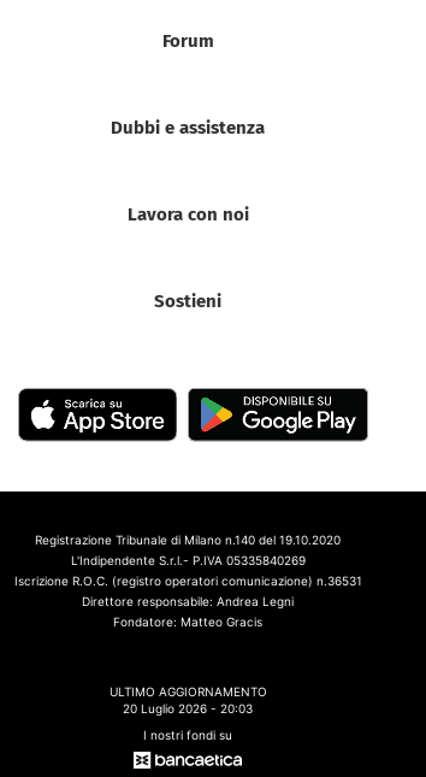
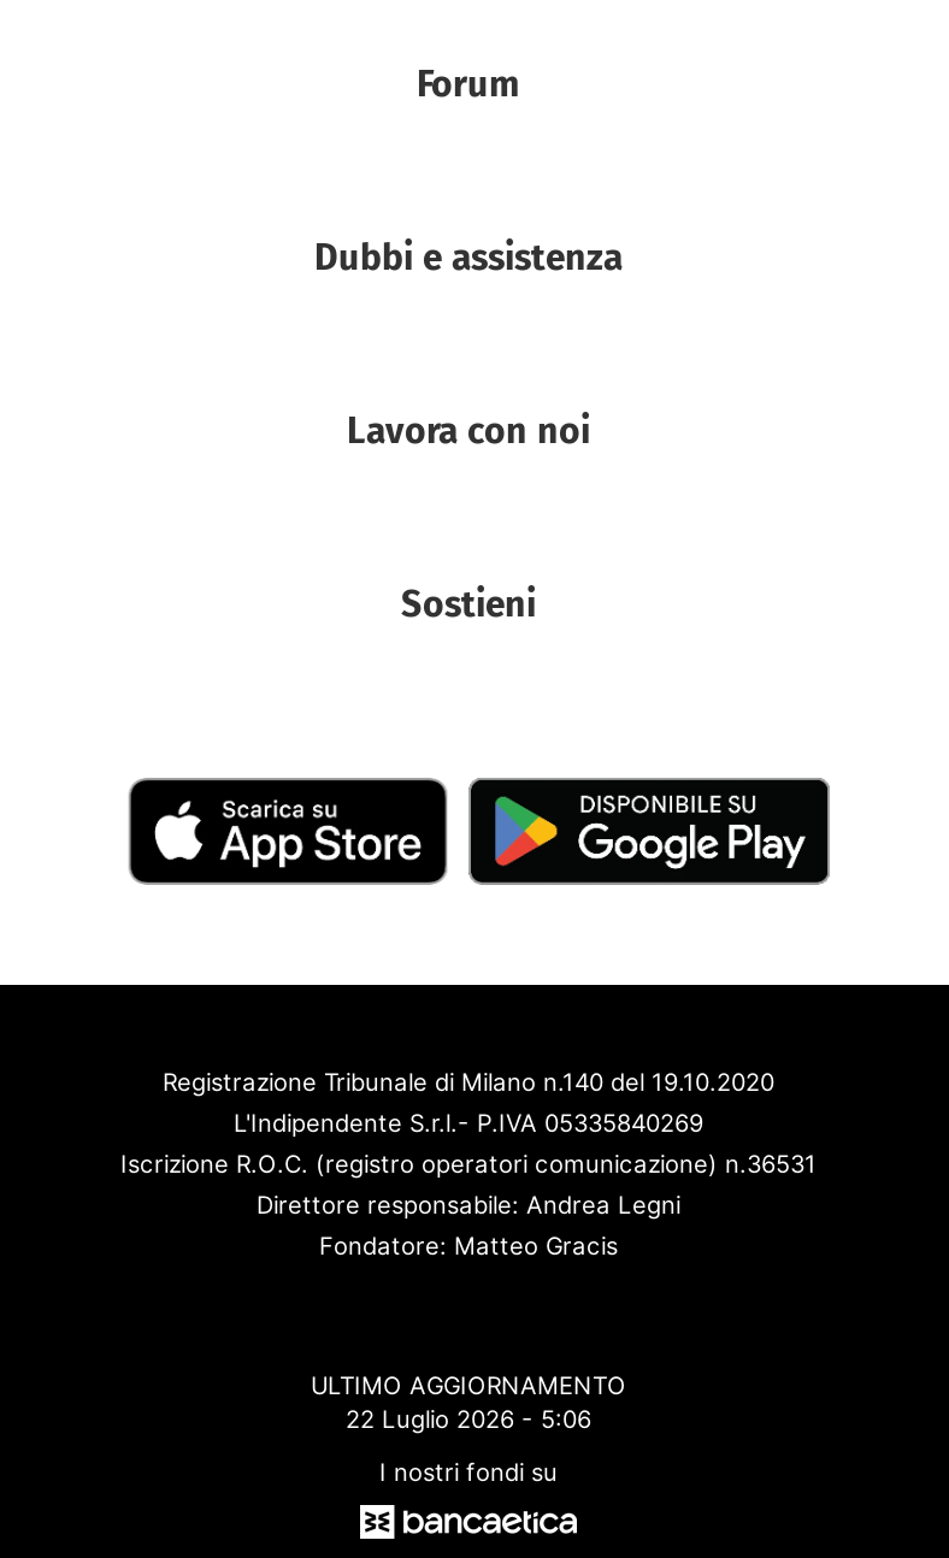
- 20 Luglio 2026 - 20:03
+ 22 Luglio 2026 - 5:06
